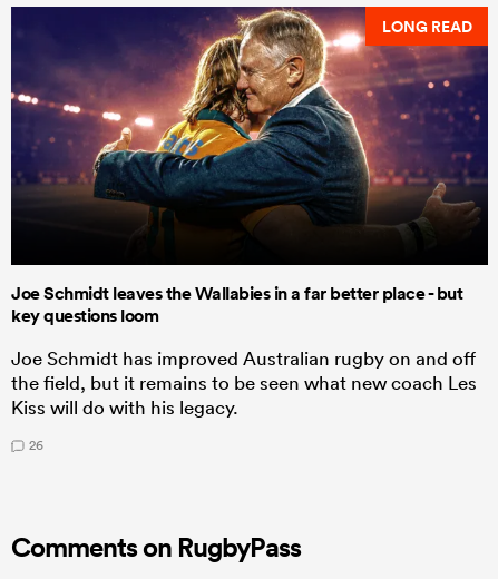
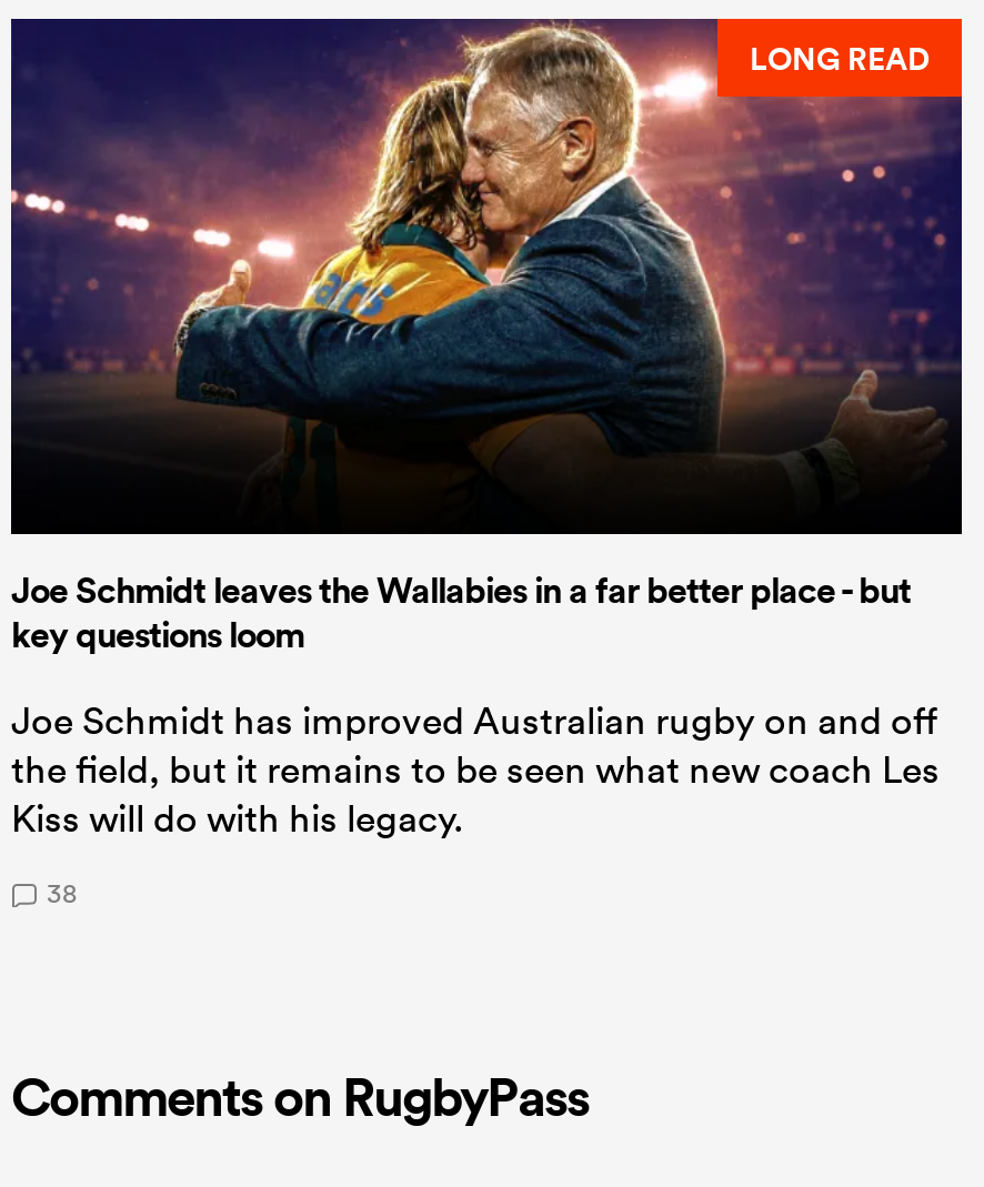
- 26
+ 38
